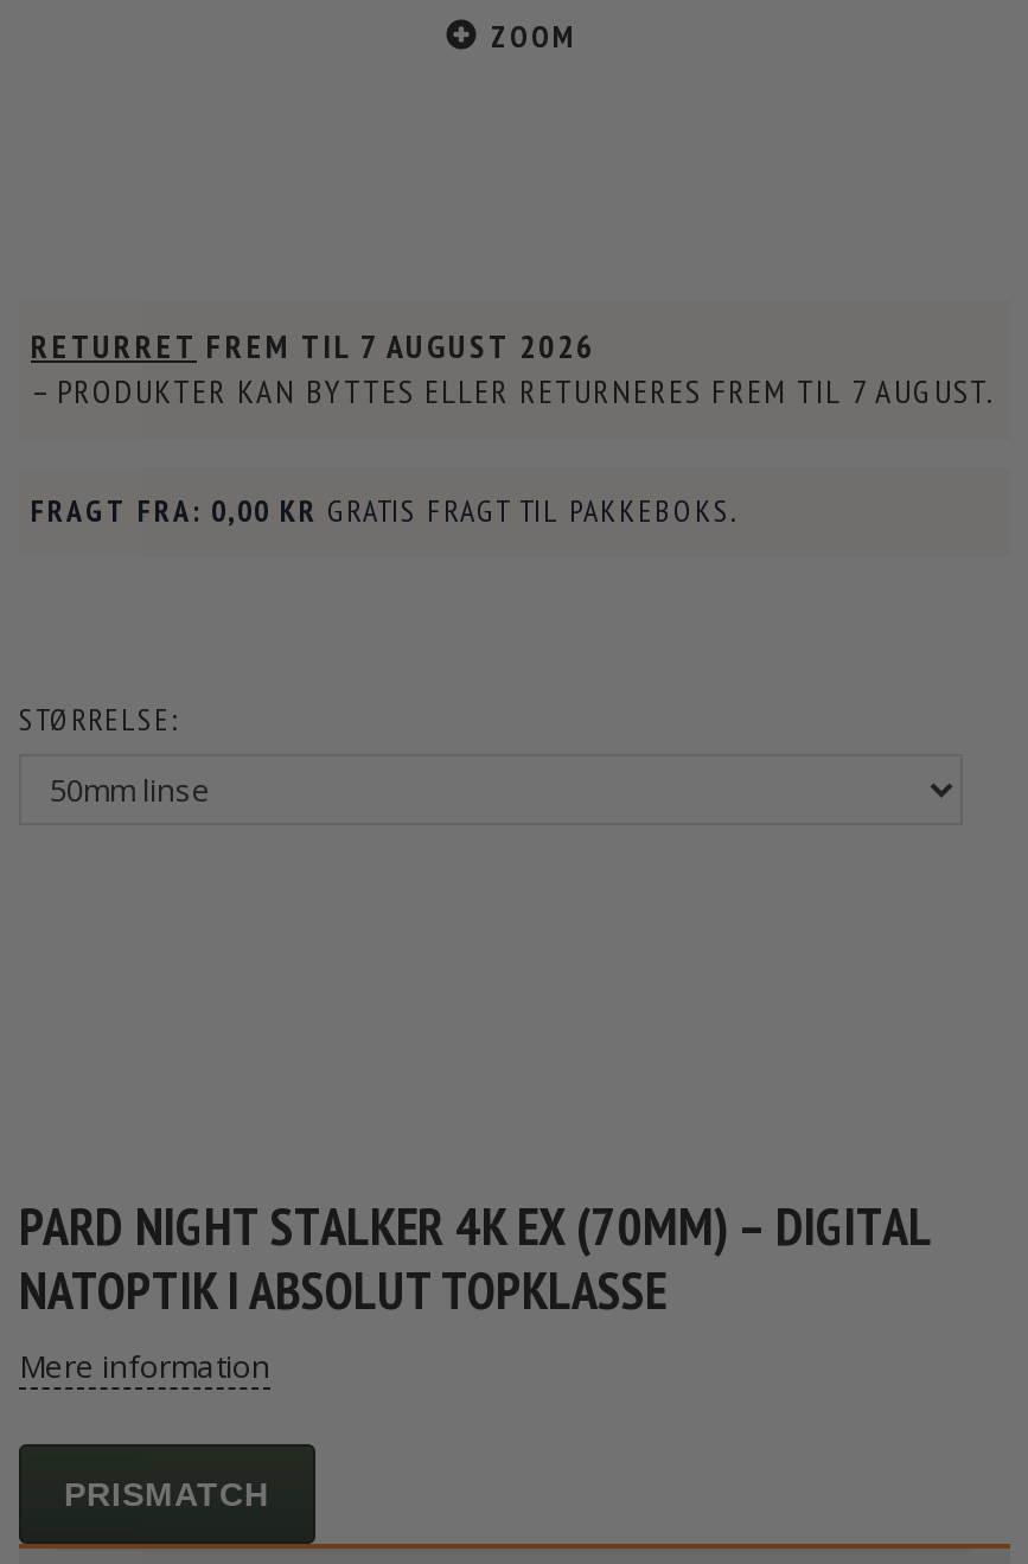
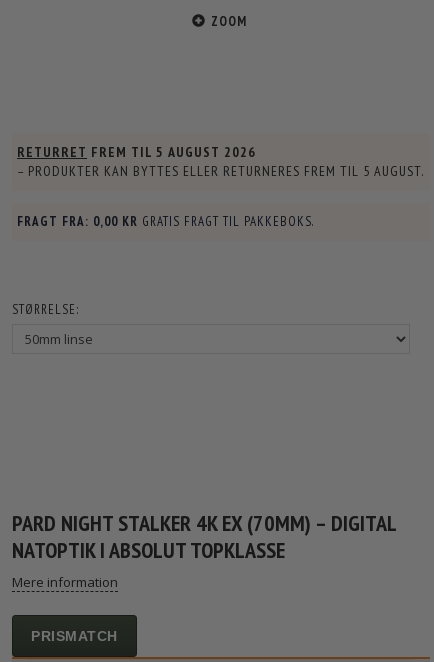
- RETURRET FREM TIL 7 AUGUST 2026
+ RETURRET FREM TIL 5 AUGUST 2026

- – PRODUKTER KAN BYTTES ELLER RETURNERES FREM TIL 7 AUGUST.
+ – PRODUKTER KAN BYTTES ELLER RETURNERES FREM TIL 5 AUGUST.
